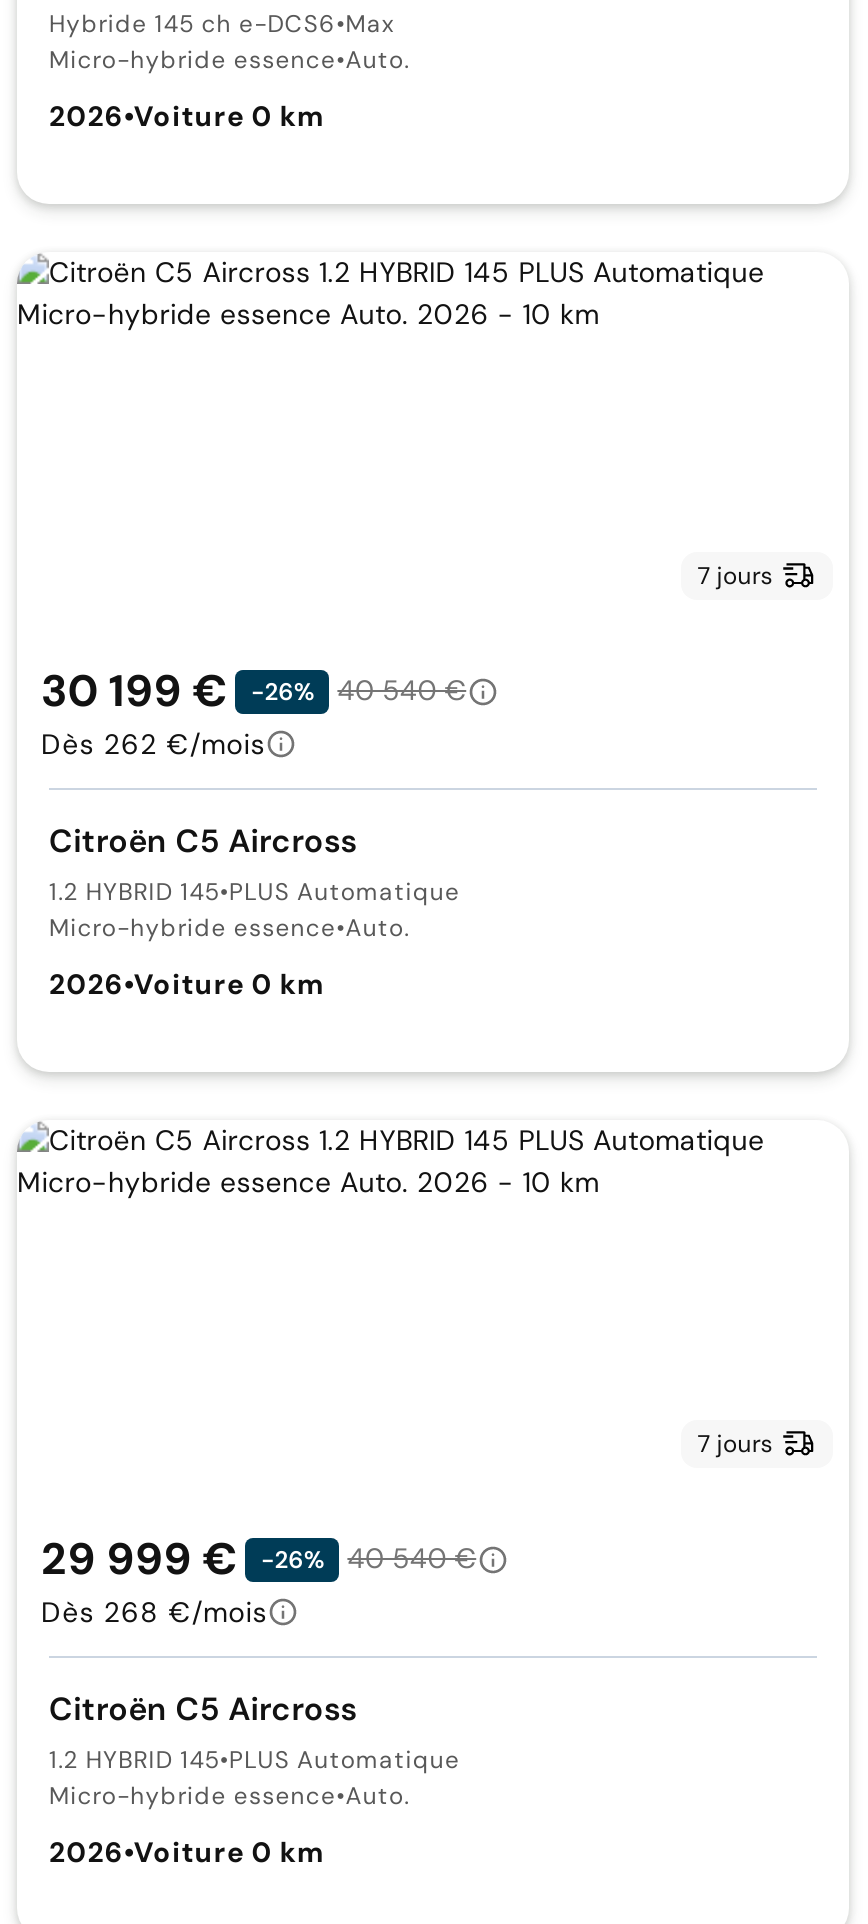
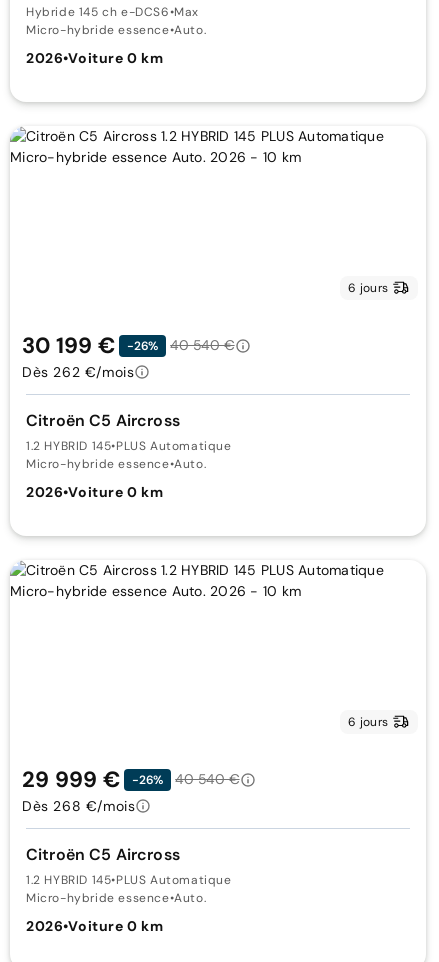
- 7 jours
+ 6 jours

- 7 jours
+ 6 jours
